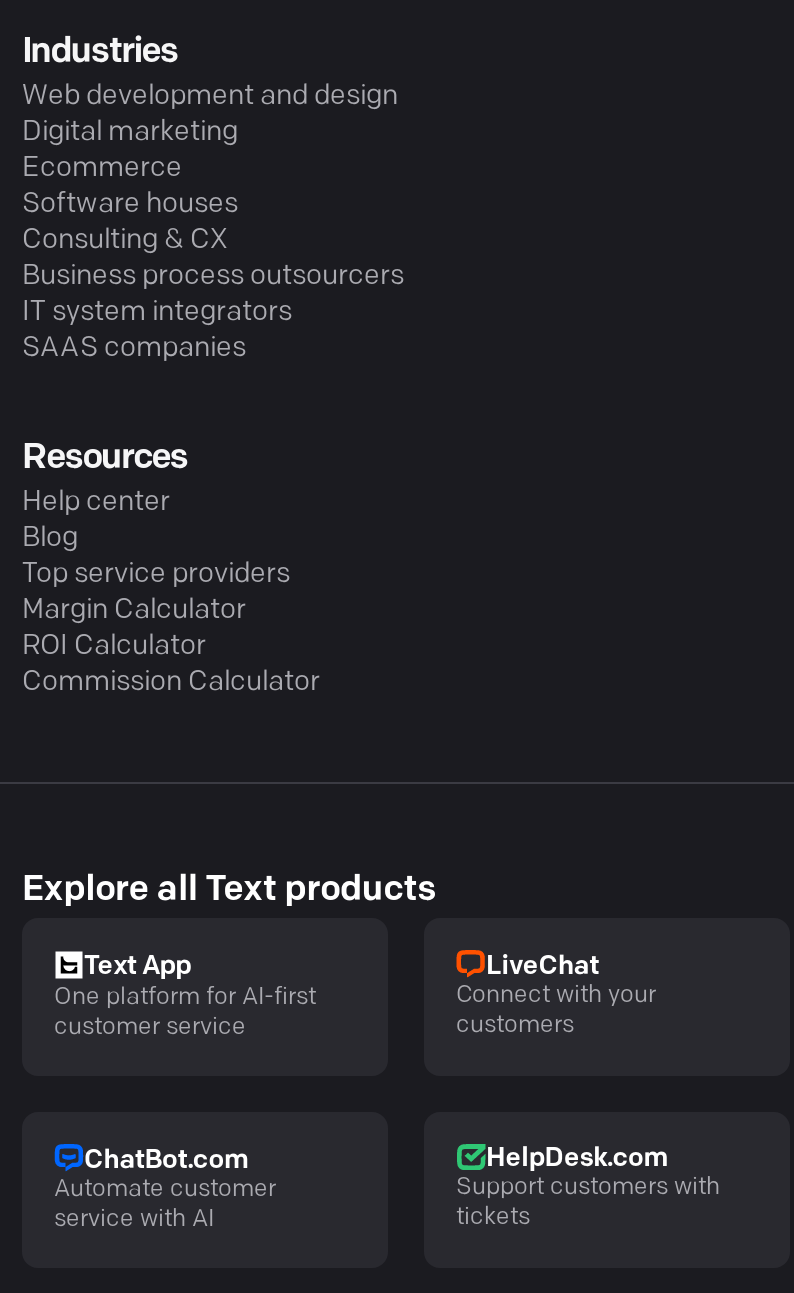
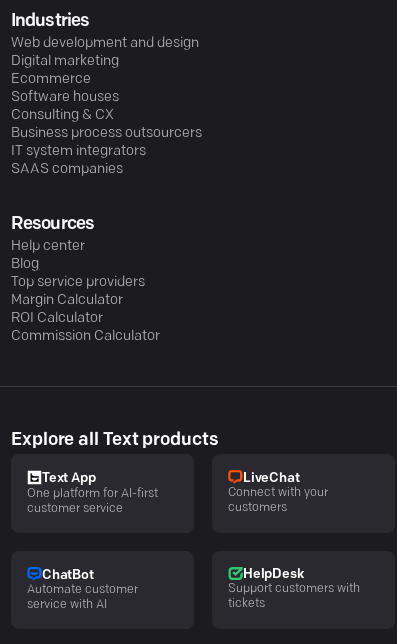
- ChatBot.com
+ ChatBot

- HelpDesk.com
+ HelpDesk
